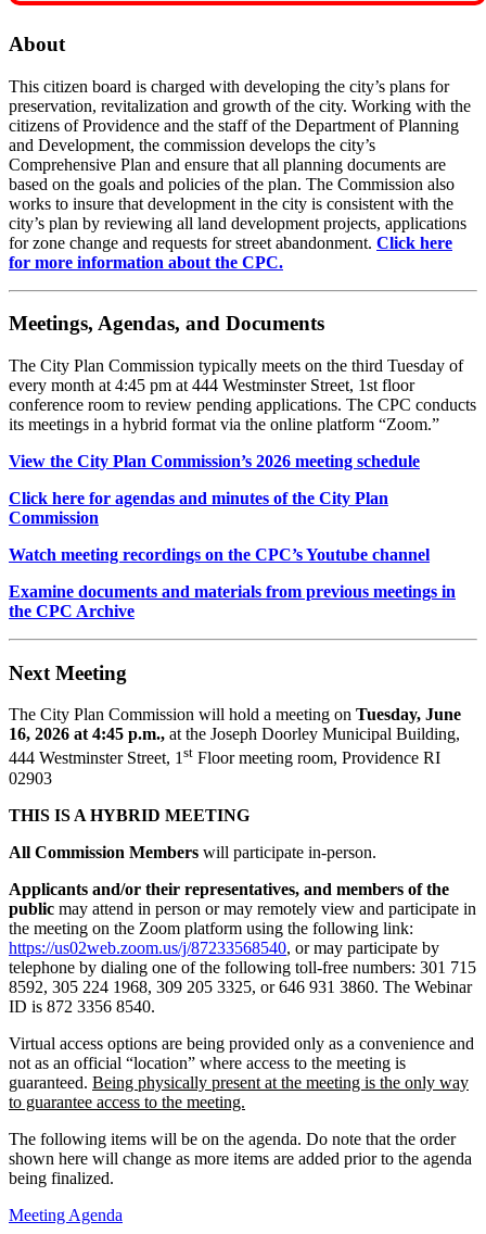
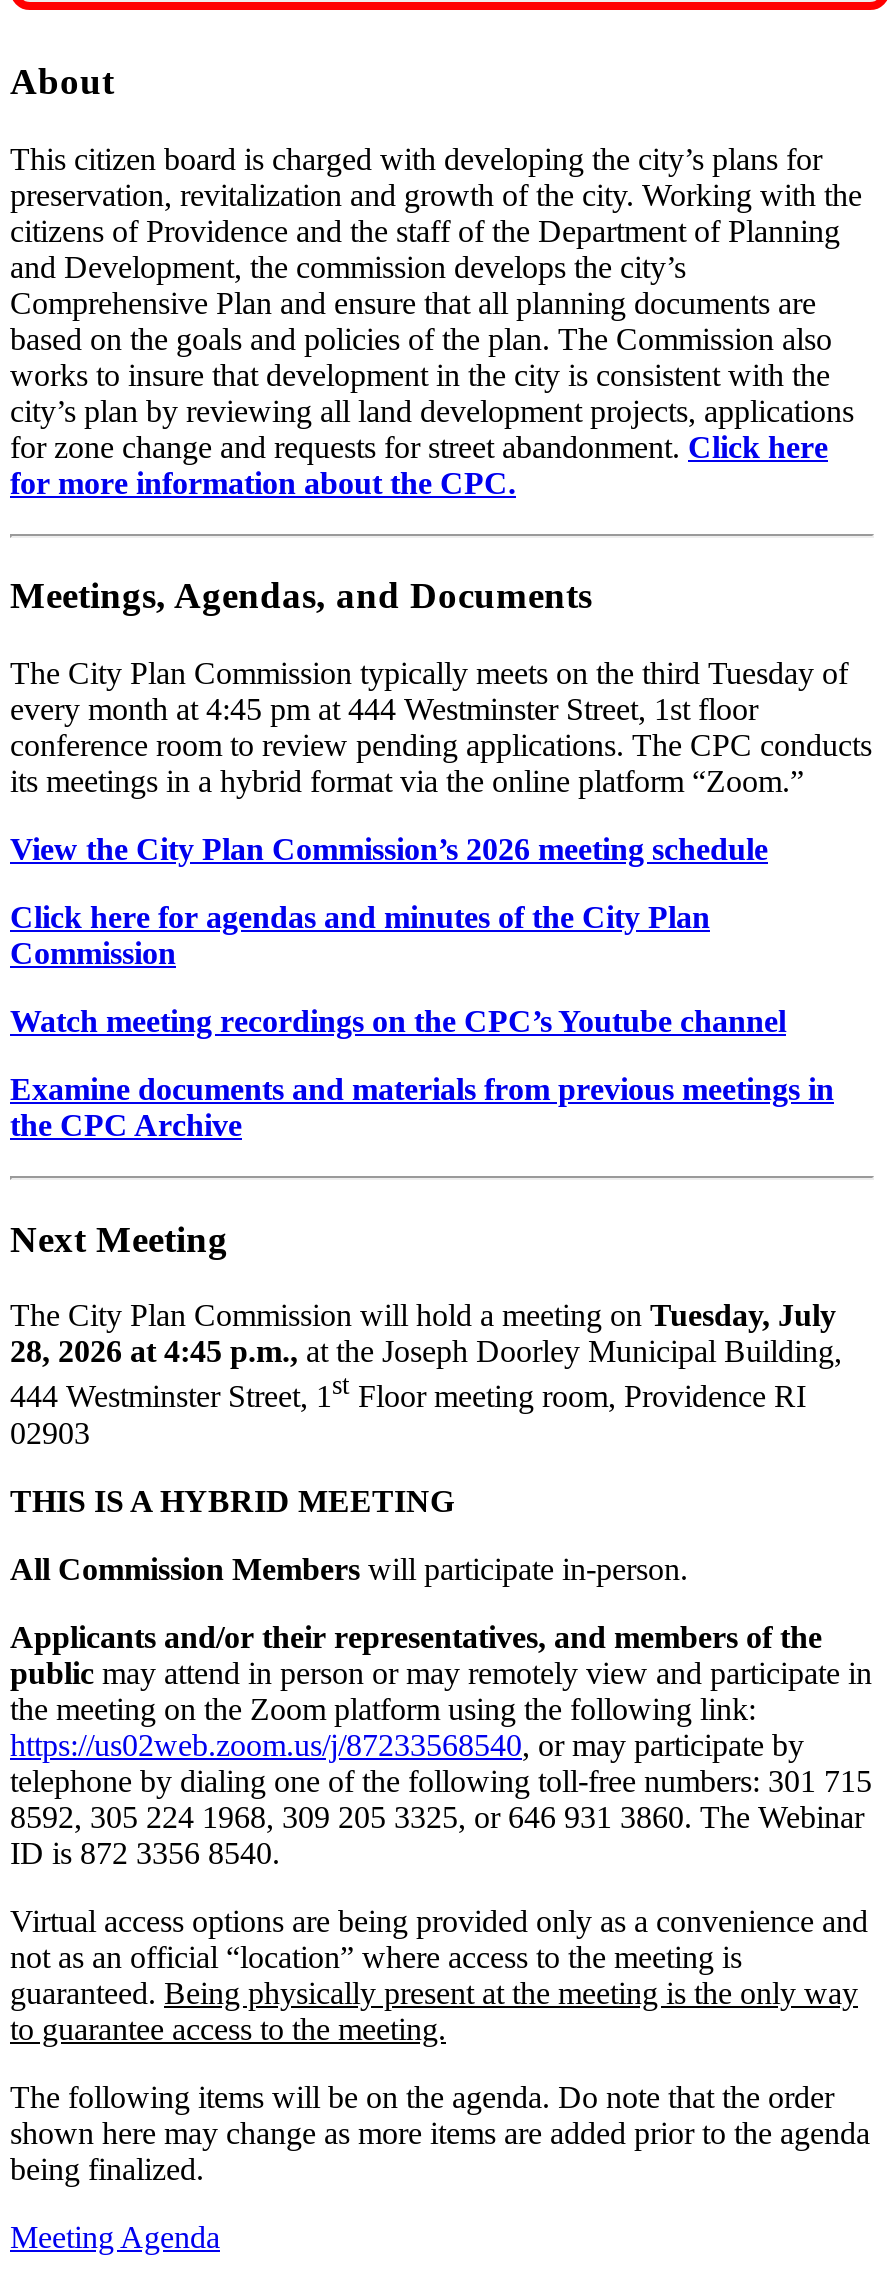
- The City Plan Commission will hold a meeting on Tuesday, June
+ The City Plan Commission will hold a meeting on Tuesday, July

- 16, 2026 at 4:45 p.m., at the Joseph Doorley Municipal Building,
+ 28, 2026 at 4:45 p.m., at the Joseph Doorley Municipal Building,

- shown here will change as more items are added prior to the agenda
+ shown here may change as more items are added prior to the agenda
